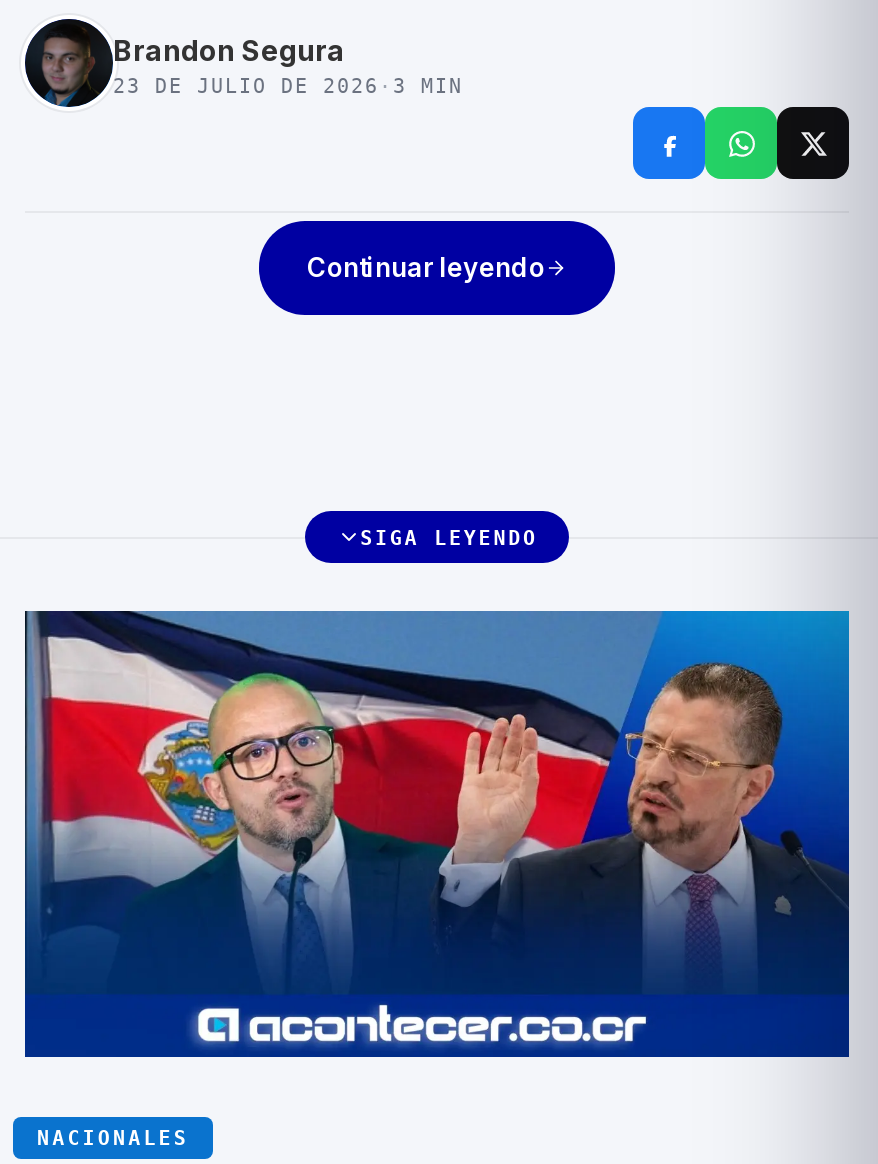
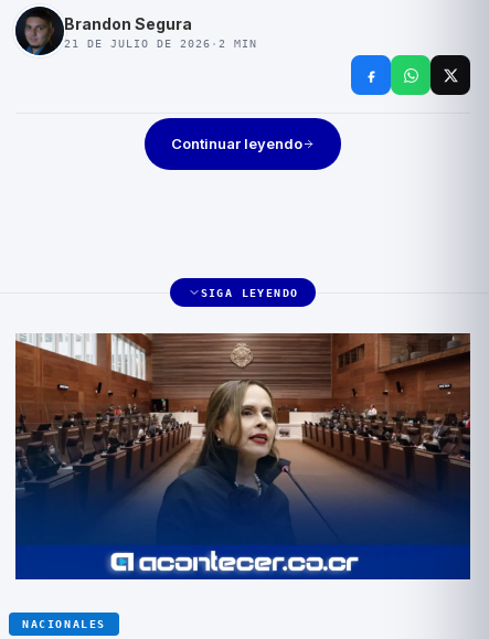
- 23 DE JULIO DE 2026 · 3 MIN
+ 21 DE JULIO DE 2026 · 2 MIN

- [image]
+ [image]
